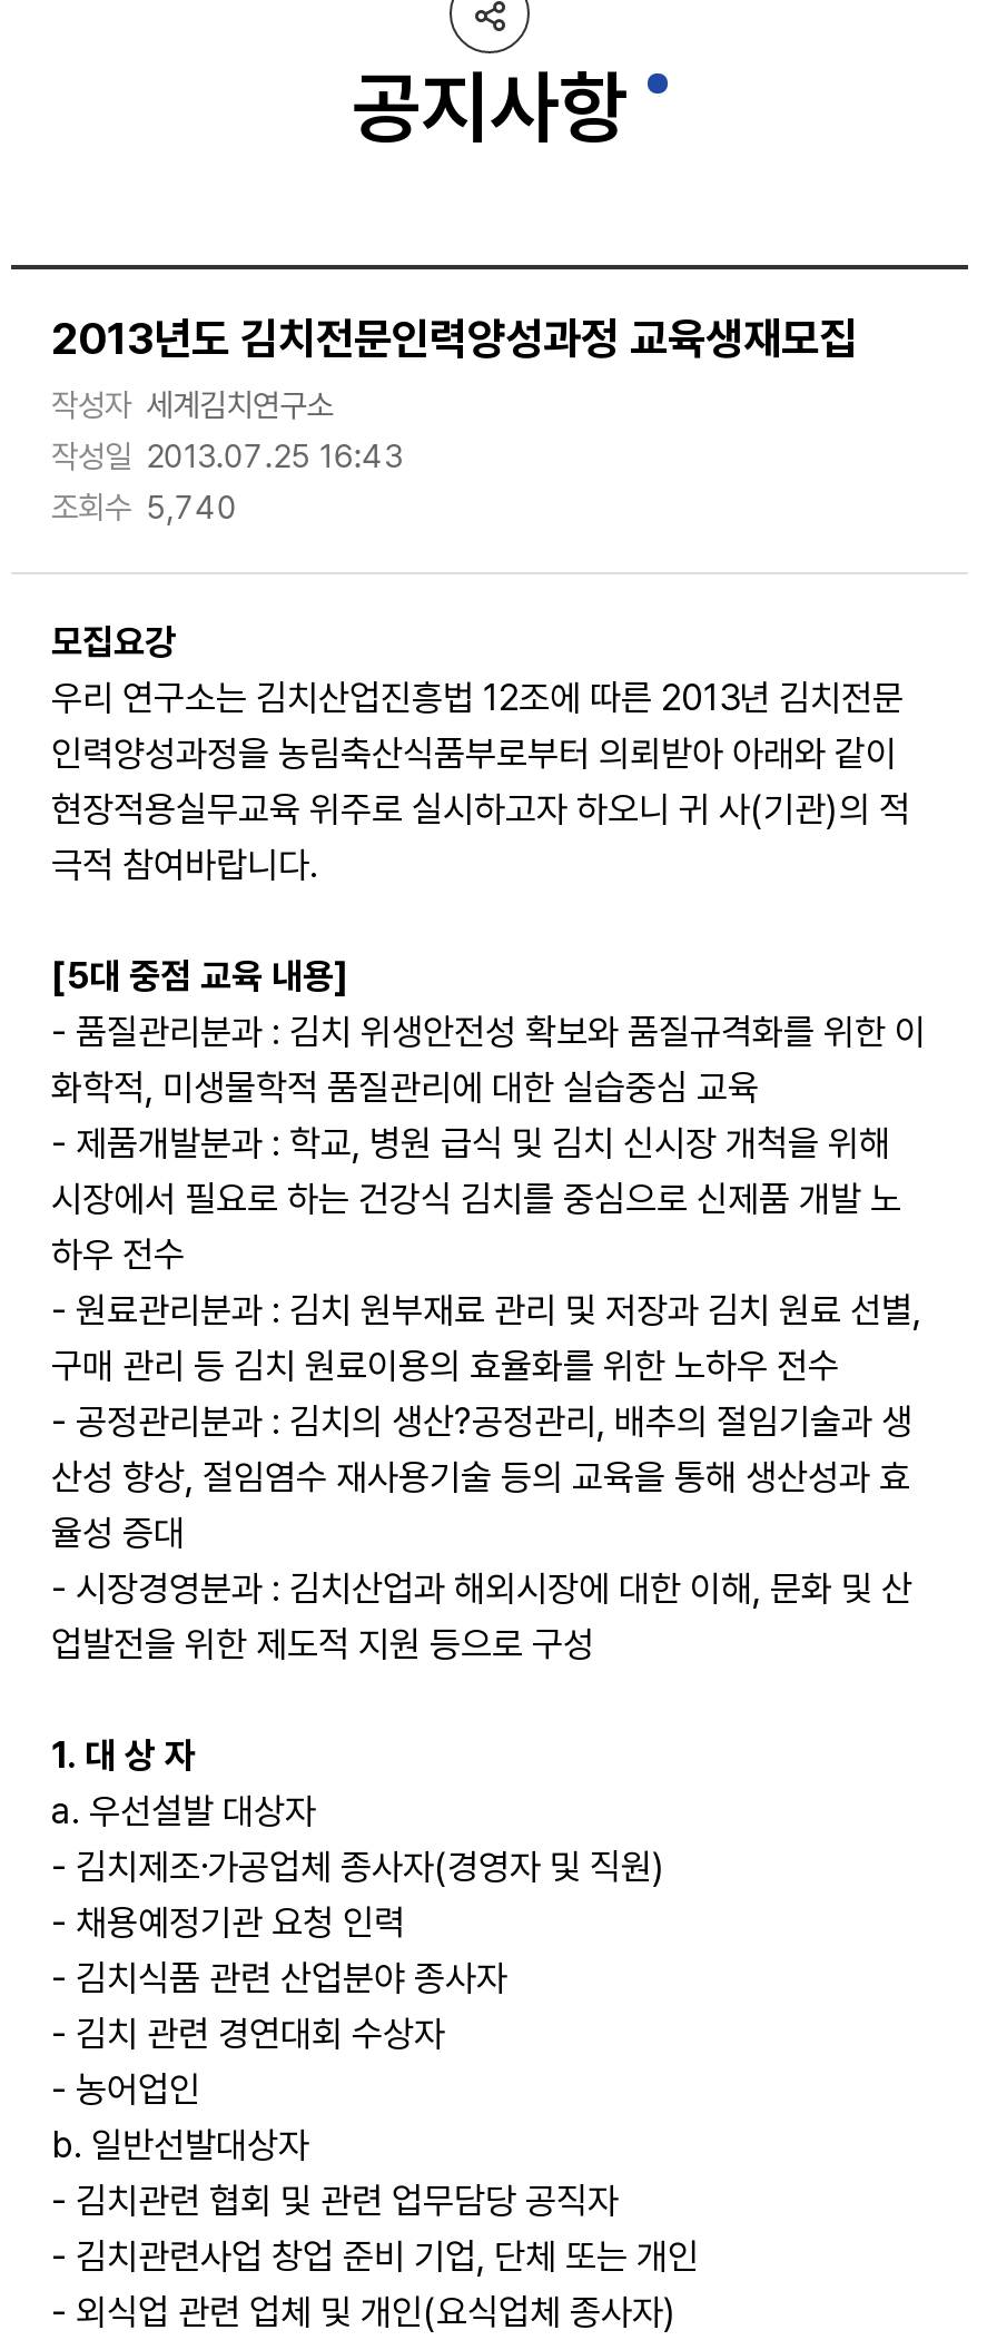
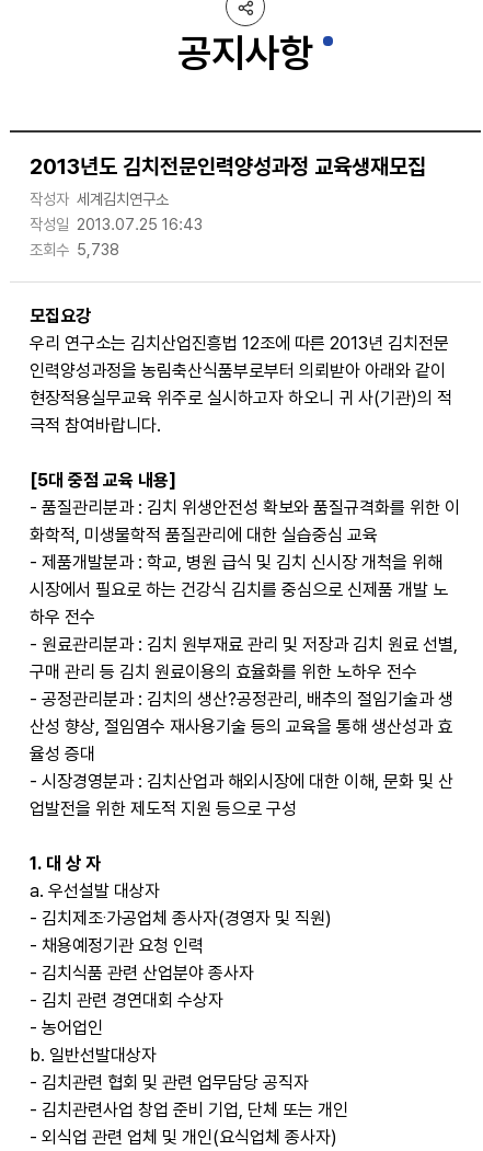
- 조회수 5,740
+ 조회수 5,738
